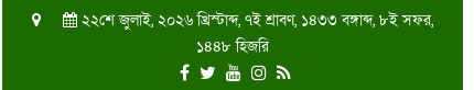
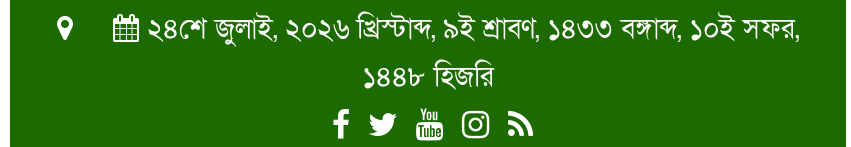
- ২২শে জুলাই, ২০২৬ খ্রিস্টাব্দ, ৭ই শ্রাবণ, ১৪৩৩ বঙ্গাব্দ, ৮ই সফর,
+ ২৪শে জুলাই, ২০২৬ খ্রিস্টাব্দ, ৯ই শ্রাবণ, ১৪৩৩ বঙ্গাব্দ, ১০ই সফর,
